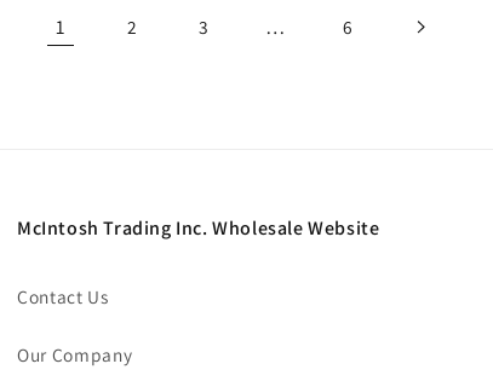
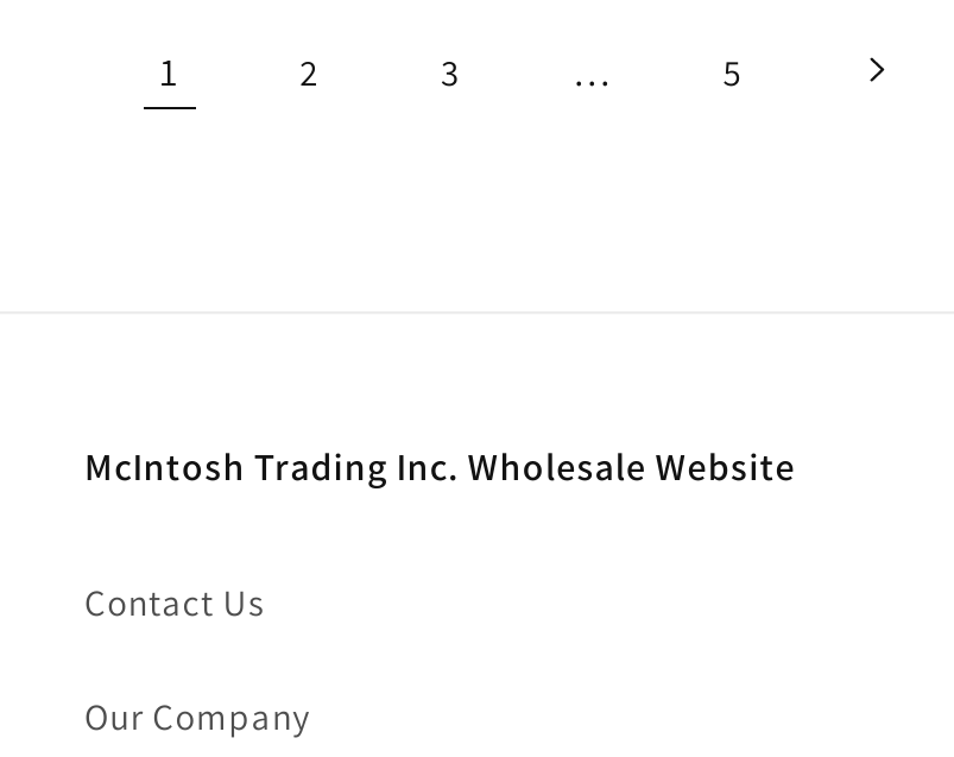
- 6
+ 5
